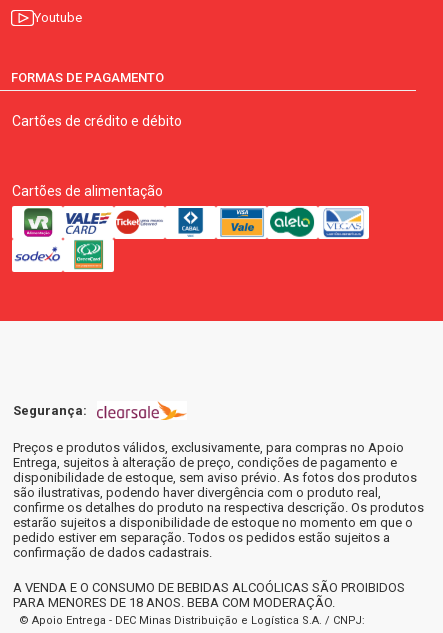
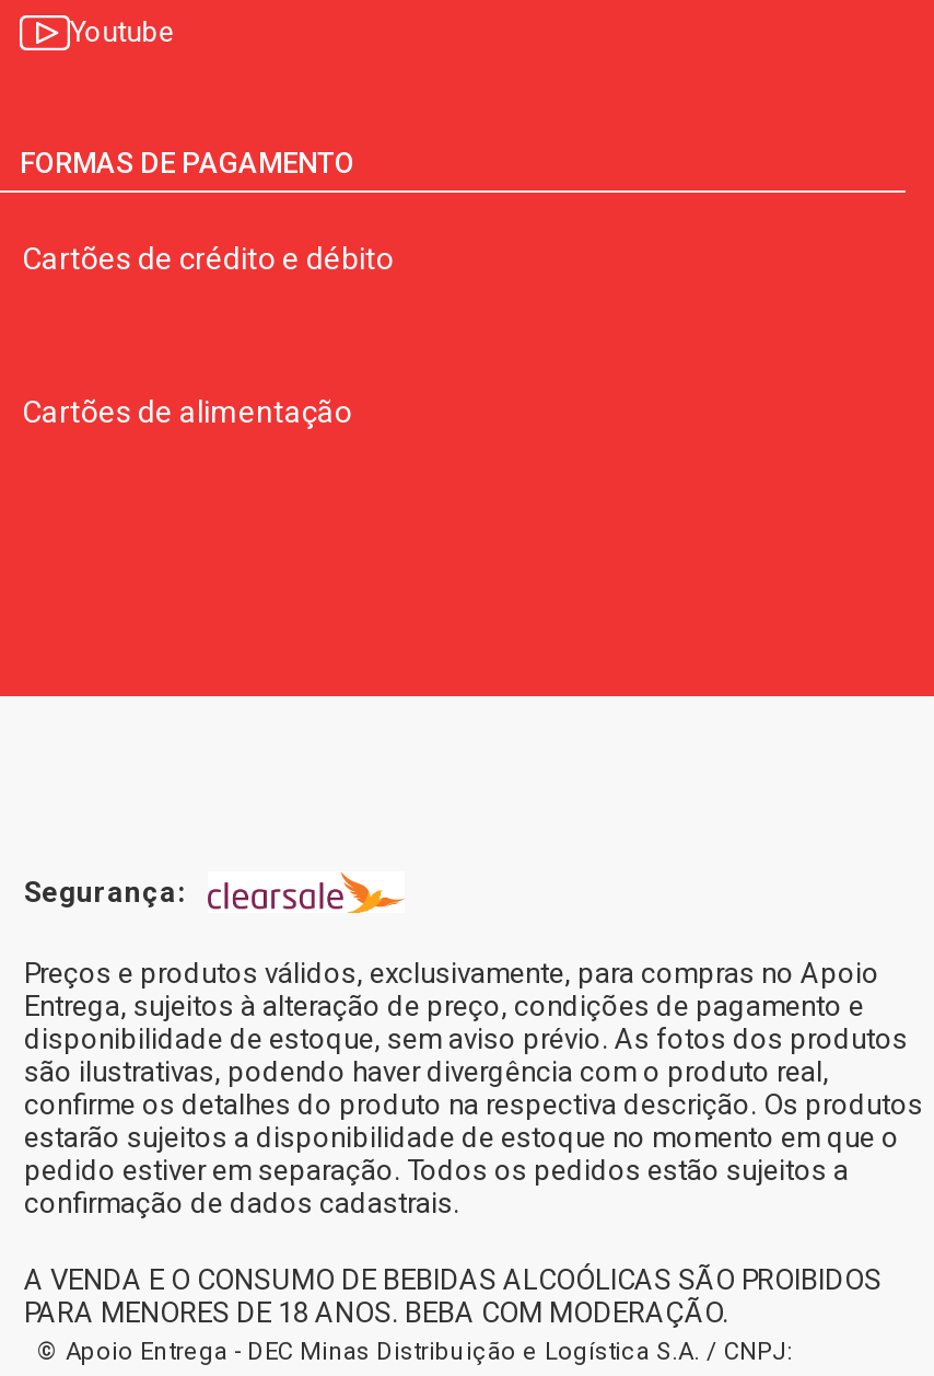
- [image]
